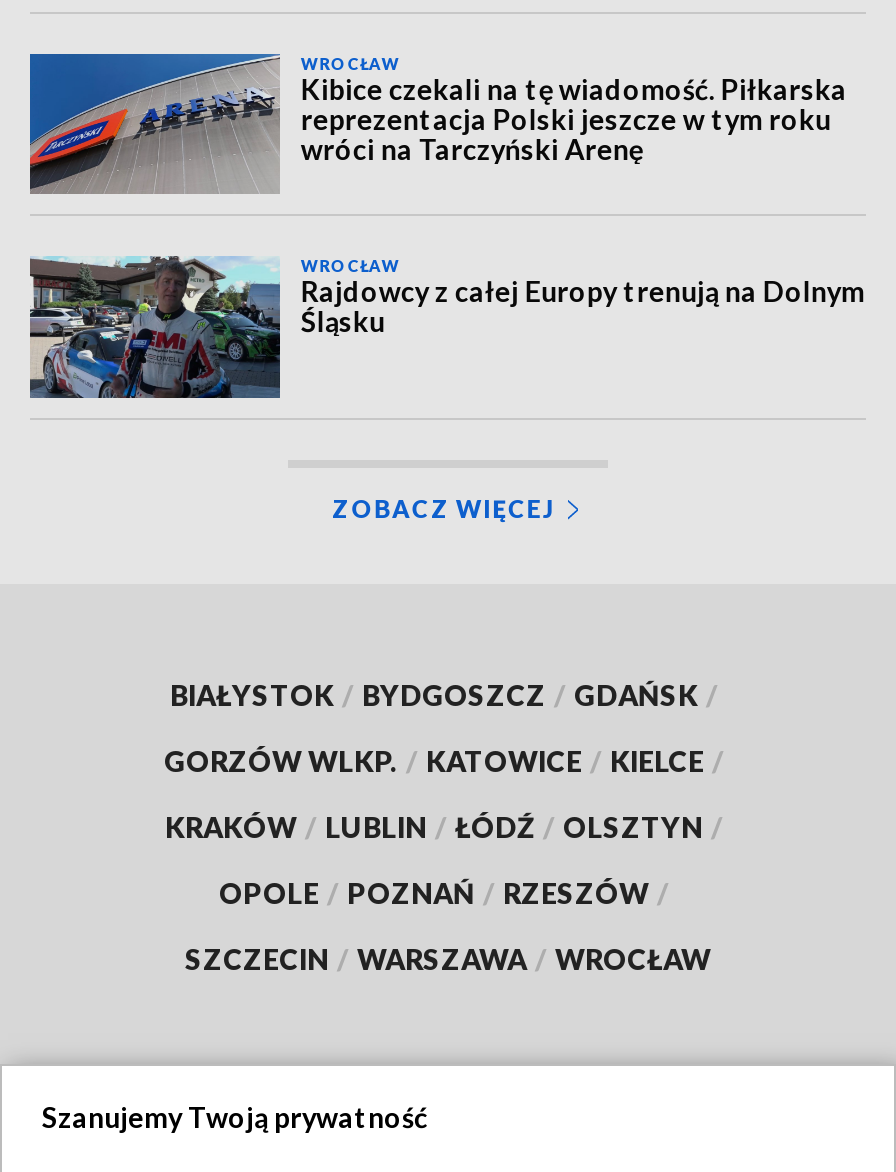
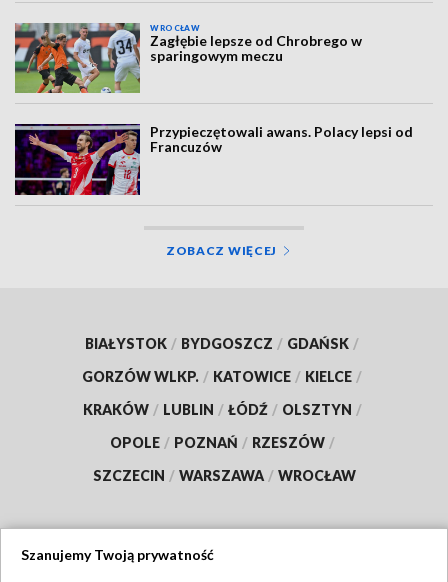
- [image]
- Kibice czekali na tę wiadomość. Piłkarska
- reprezentacja Polski jeszcze w tym roku
- wróci na Tarczyński Arenę
+ [image]
+ Zagłębie lepsze od Chrobrego w
+ sparingowym meczu

- [image]
- WROCŁAW
- Rajdowcy z całej Europy trenują na Dolnym
- Śląsku
+ [image]
+ Przypieczętowali awans. Polacy lepsi od
+ Francuzów
